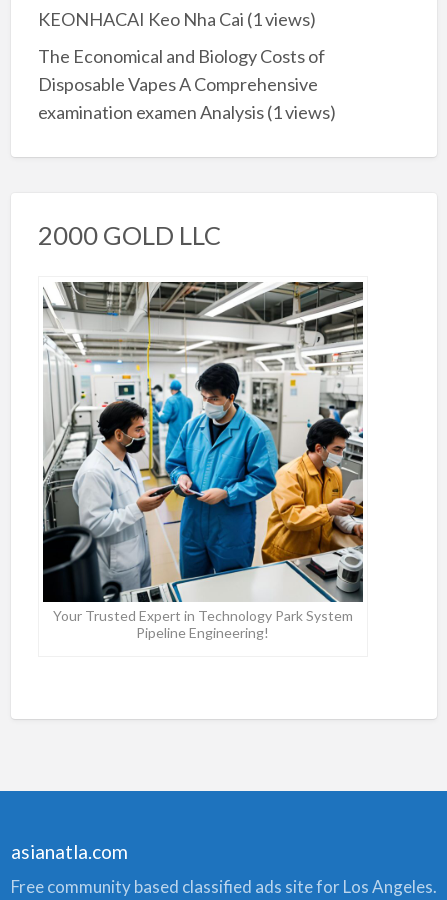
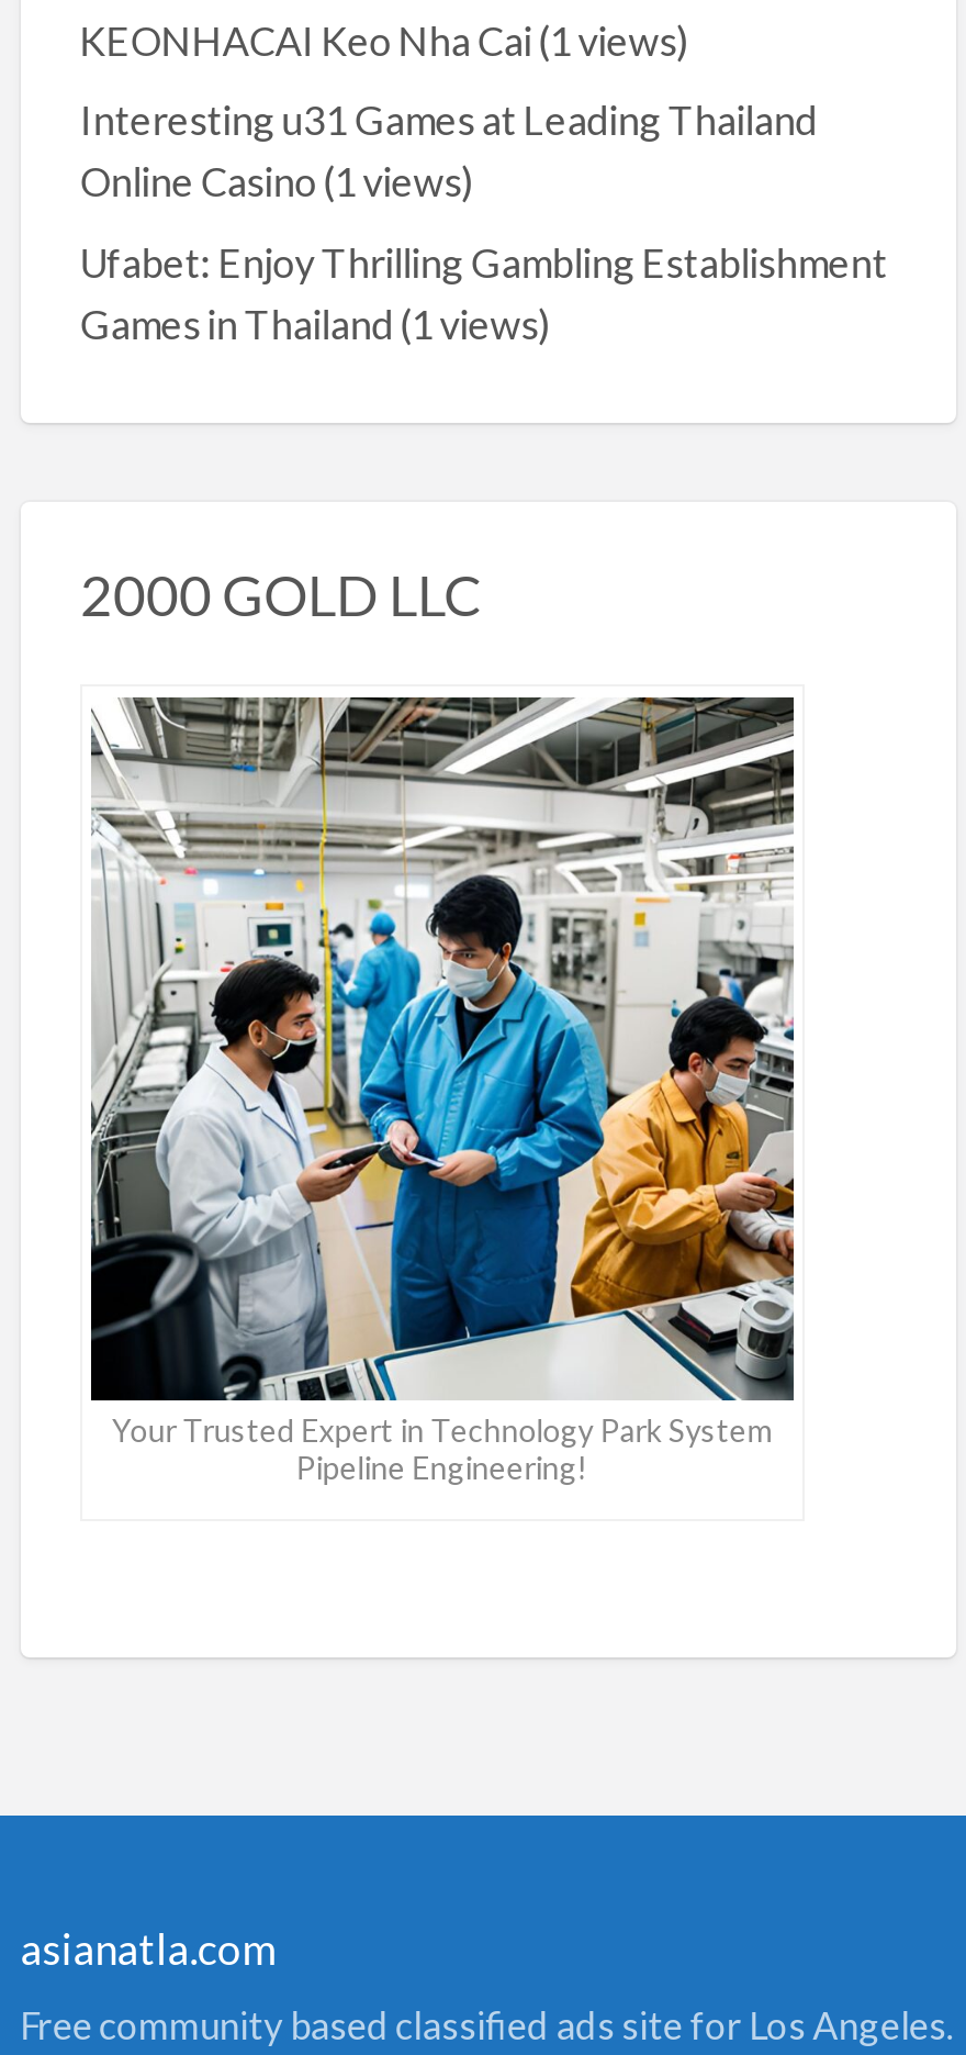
- The Economical and Biology Costs of
- Disposable Vapes A Comprehensive
- examination examen Analysis (1 views)
+ Interesting u31 Games at Leading Thailand
+ Online Casino (1 views)
+ Ufabet: Enjoy Thrilling Gambling Establishment
+ Games in Thailand (1 views)
